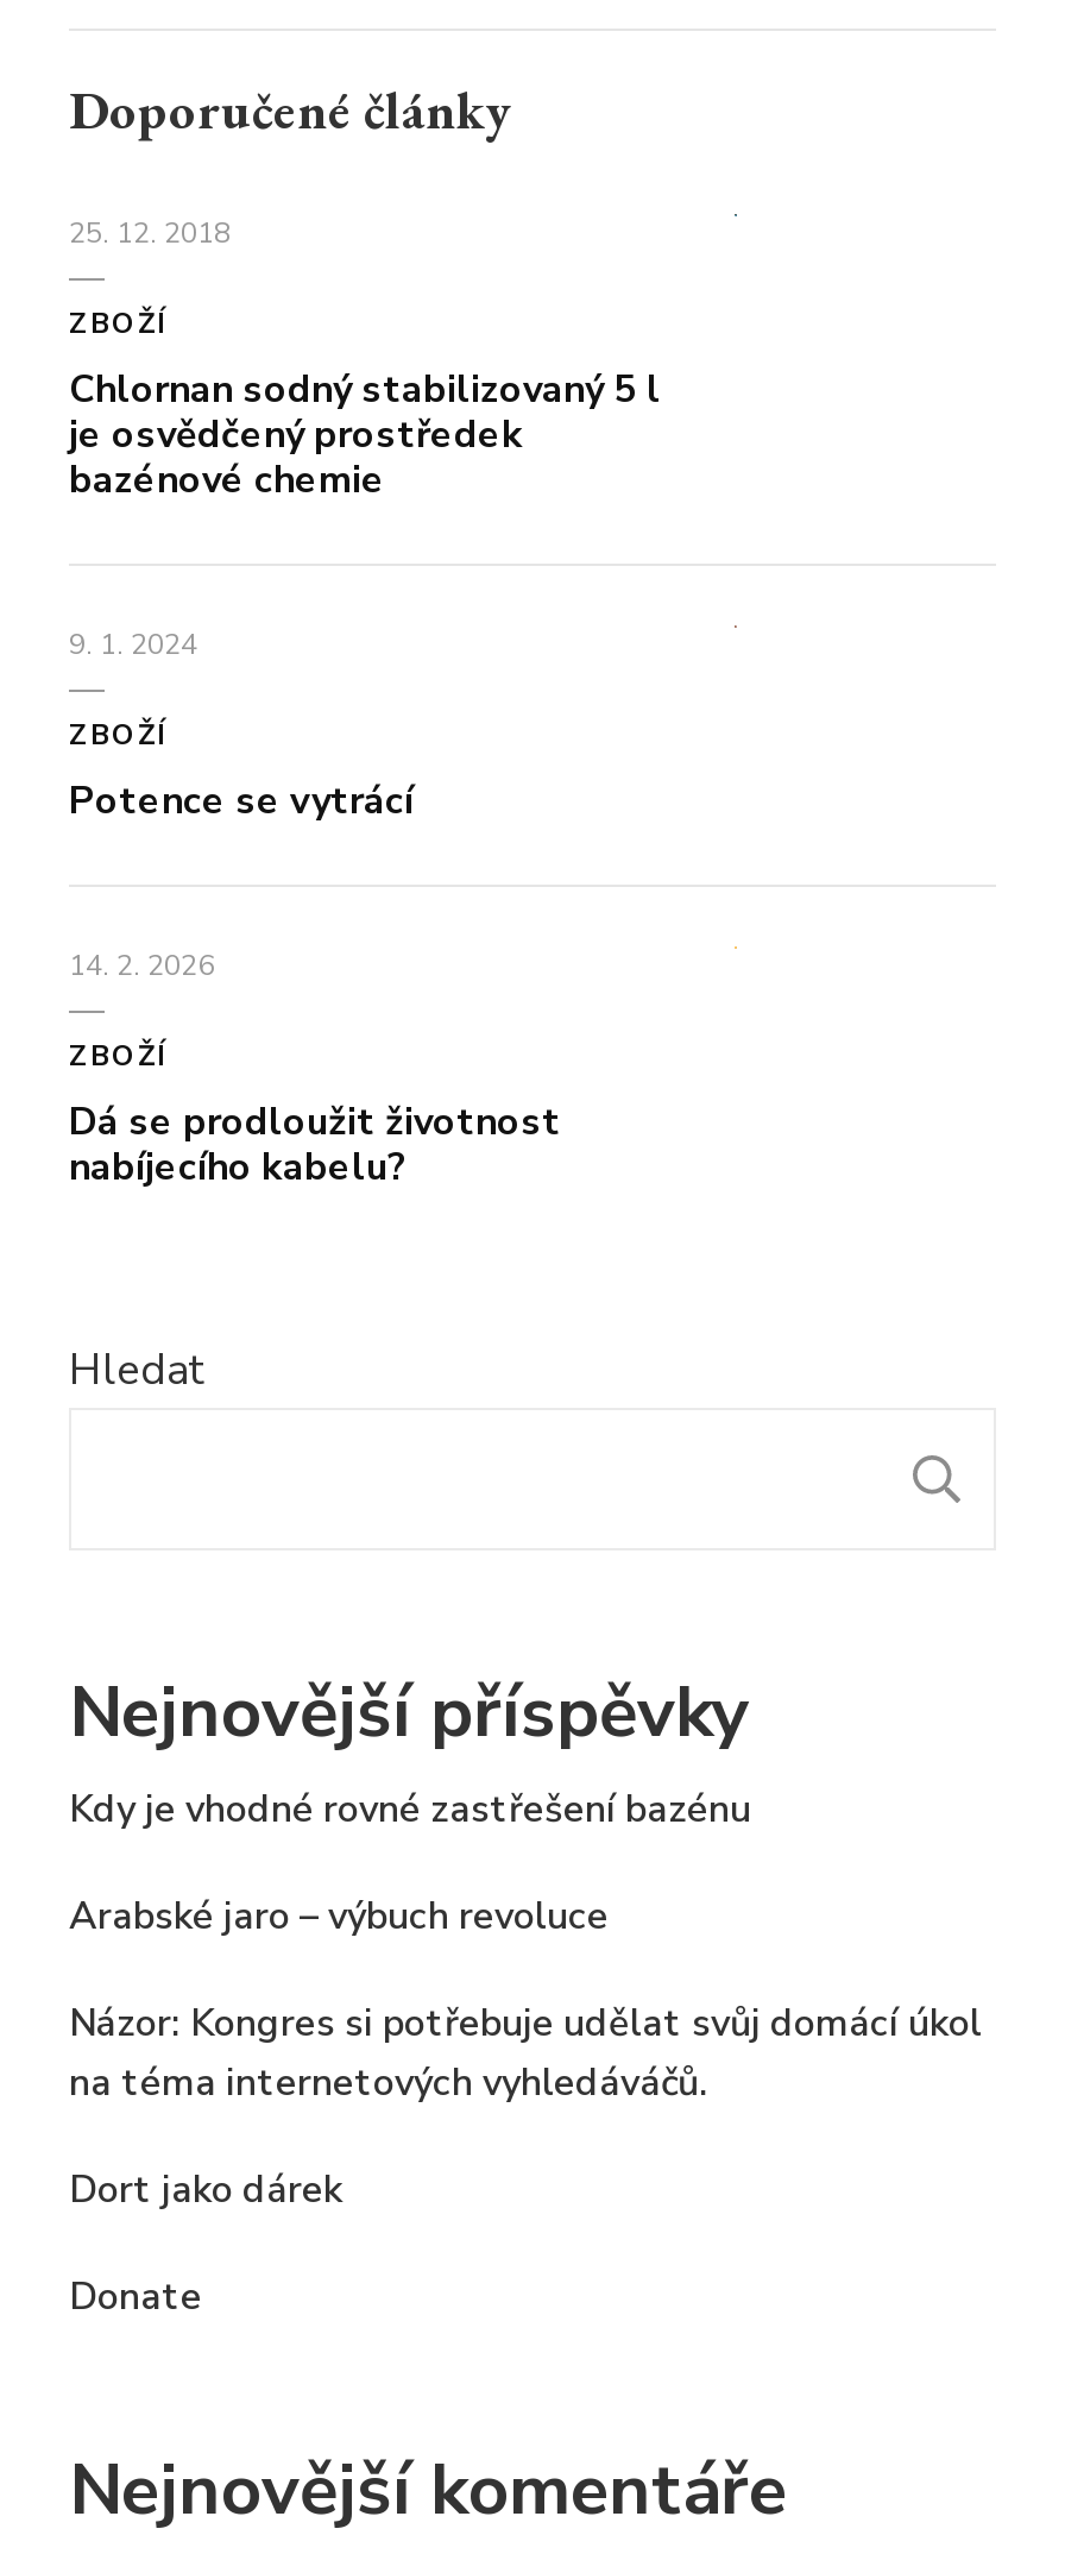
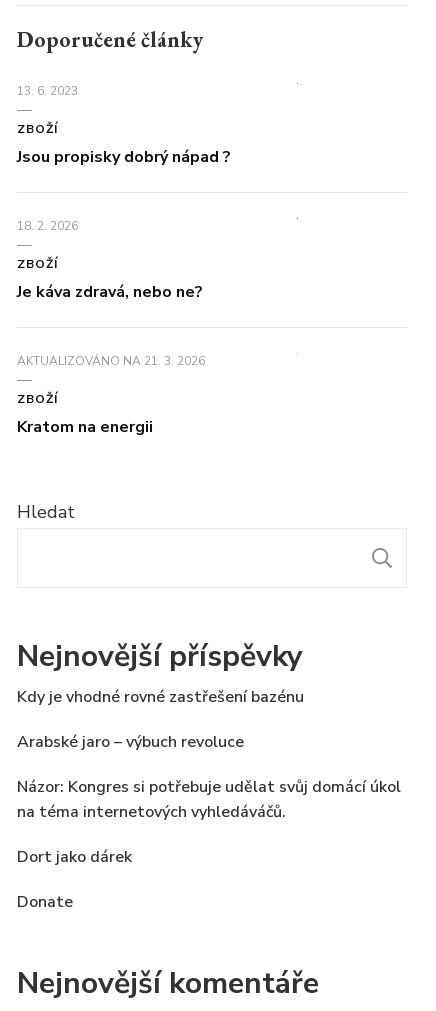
- 25. 12. 2018
+ 13. 6. 2023

- Chlornan sodný stabilizovaný 5 l
- je osvědčený prostředek
- bazénové chemie
+ Jsou propisky dobrý nápad ?

- 9. 1. 2024
+ 18. 2. 2026

- Potence se vytrácí
+ Je káva zdravá, nebo ne?

- 14. 2. 2026
+ AKTUALIZOVÁNO NA 21. 3. 2026

- Dá se prodloužit životnost
- nabíjecího kabelu?
+ Kratom na energii
